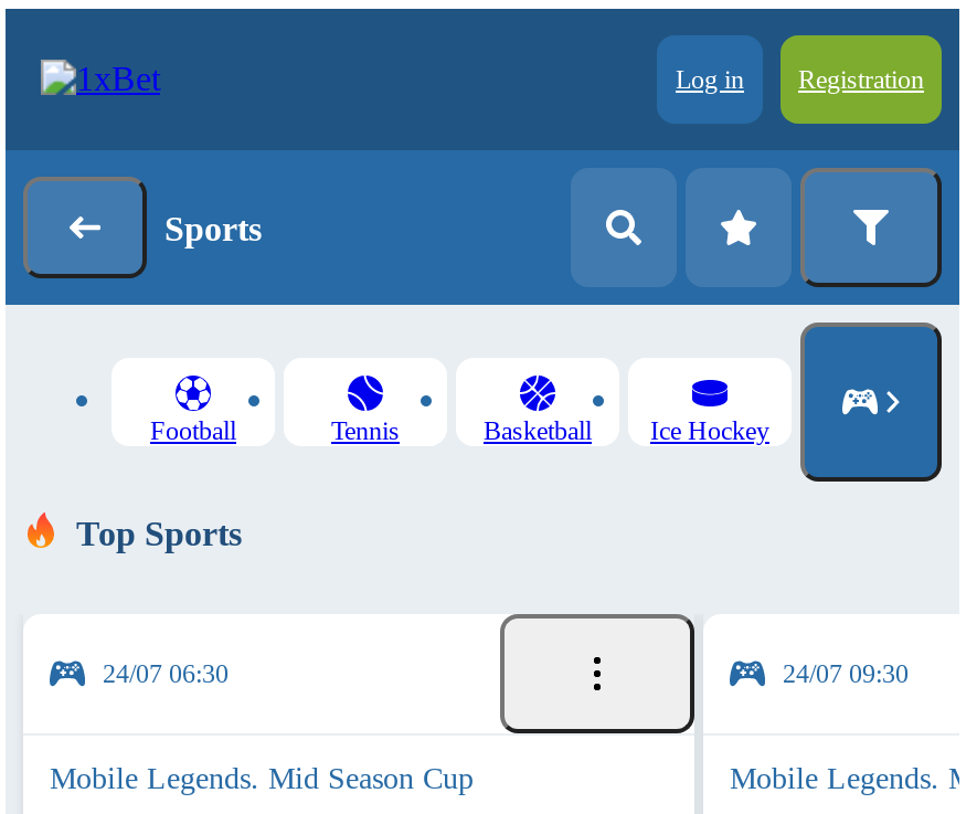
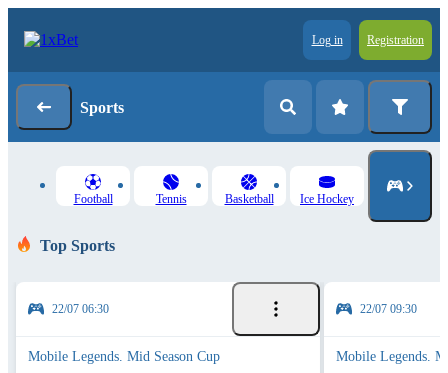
- 24/07 06:30
+ 22/07 06:30

- 24/07 09:30
+ 22/07 09:30
